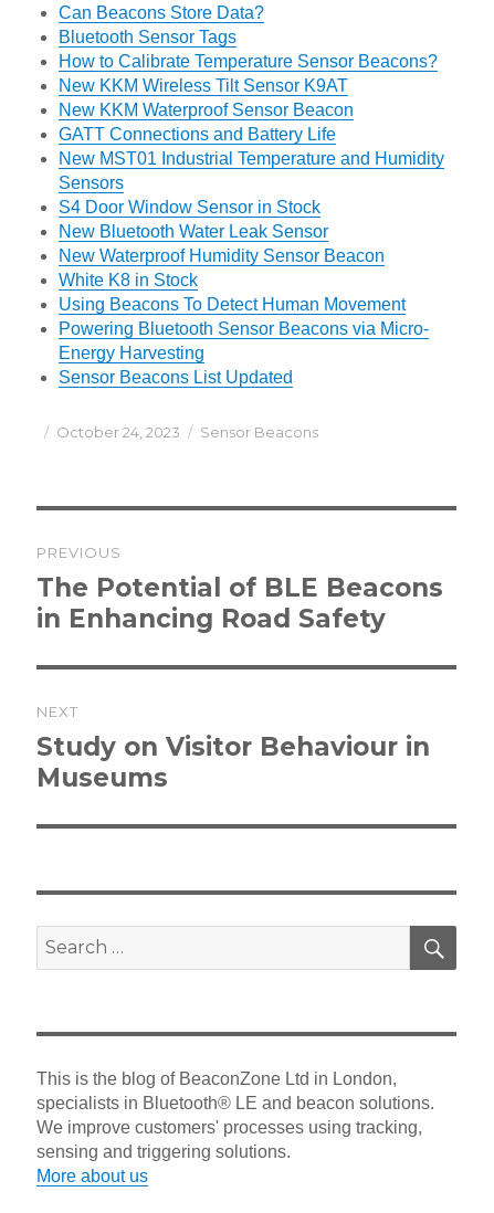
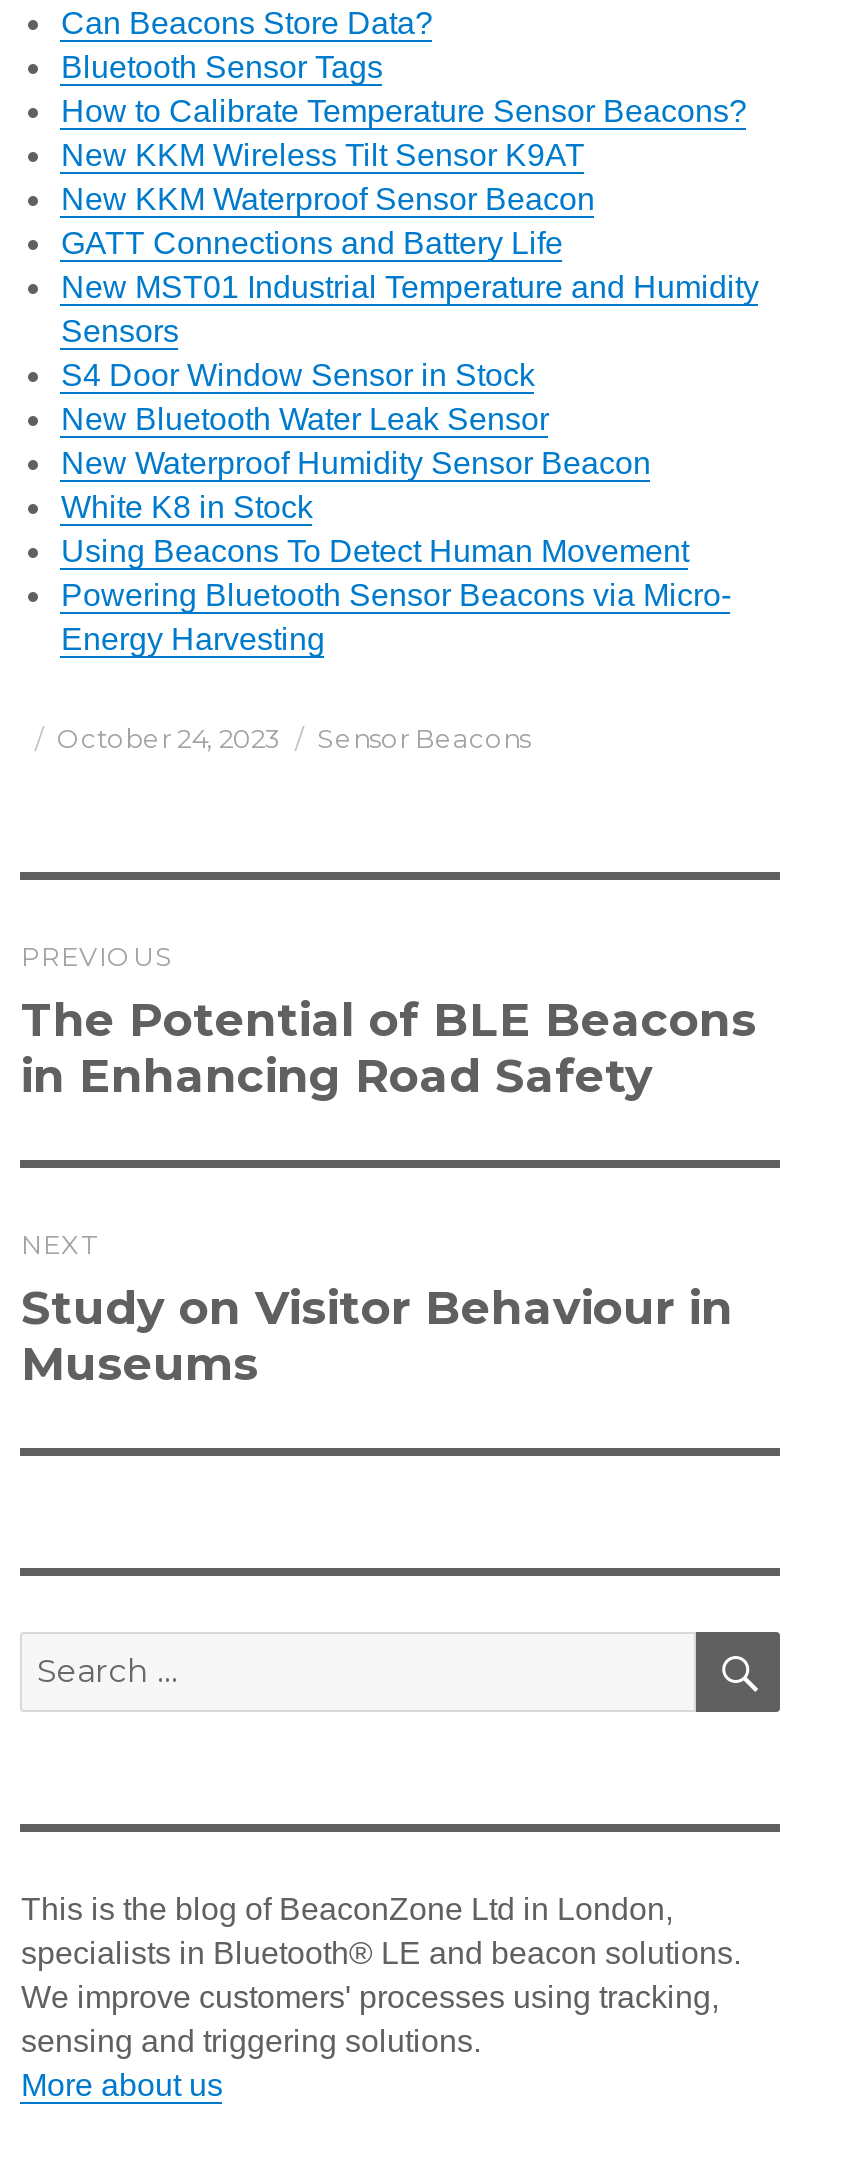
- Sensor Beacons List Updated
